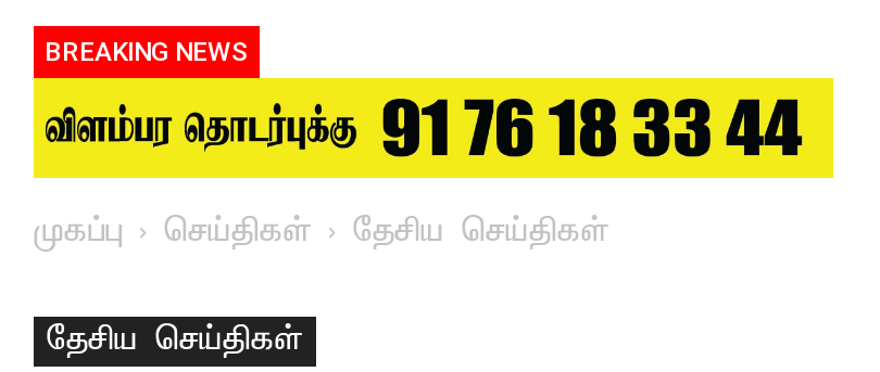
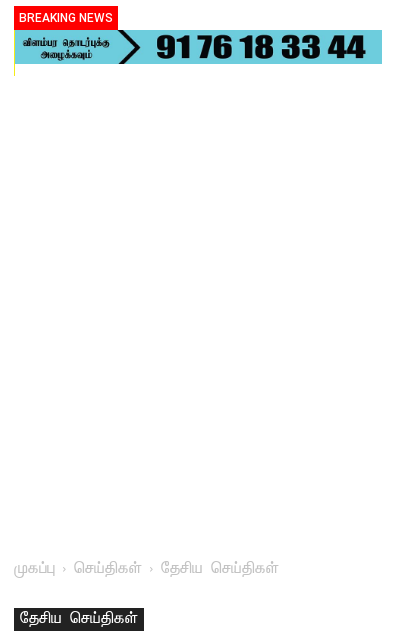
- [image]
+ [image]
